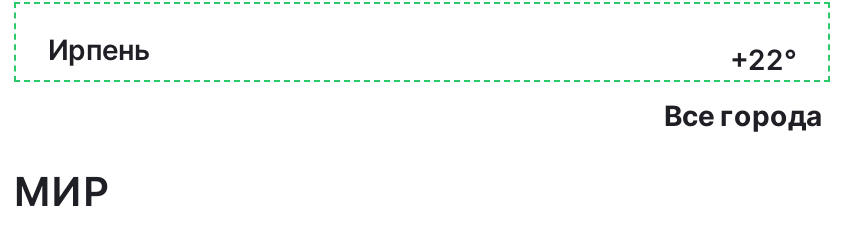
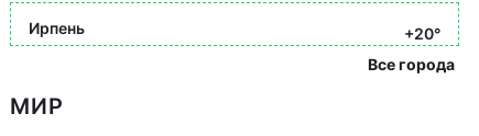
- +22°
+ +20°
